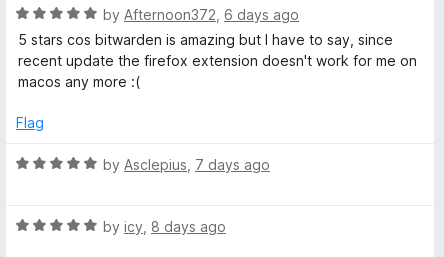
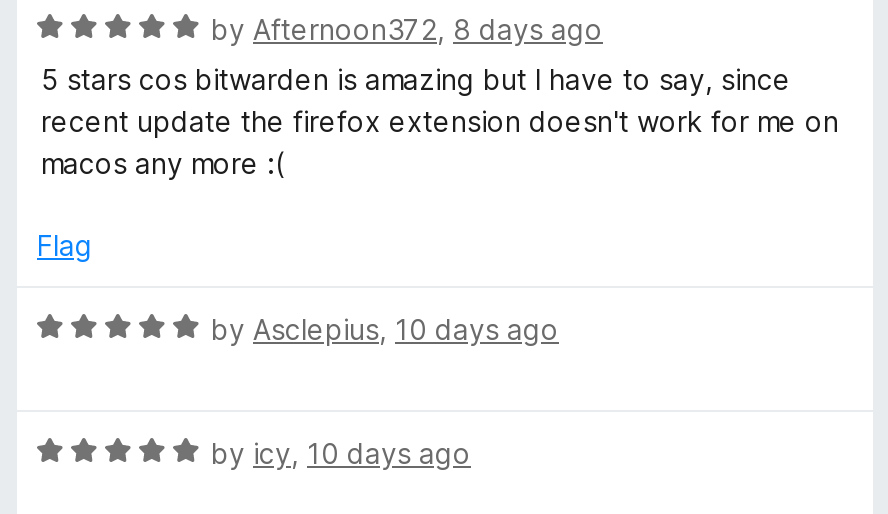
- by Afternoon372, 6 days ago
+ by Afternoon372, 8 days ago

- by Asclepius, 7 days ago
+ by Asclepius, 10 days ago

- by icy, 8 days ago
+ by icy, 10 days ago
